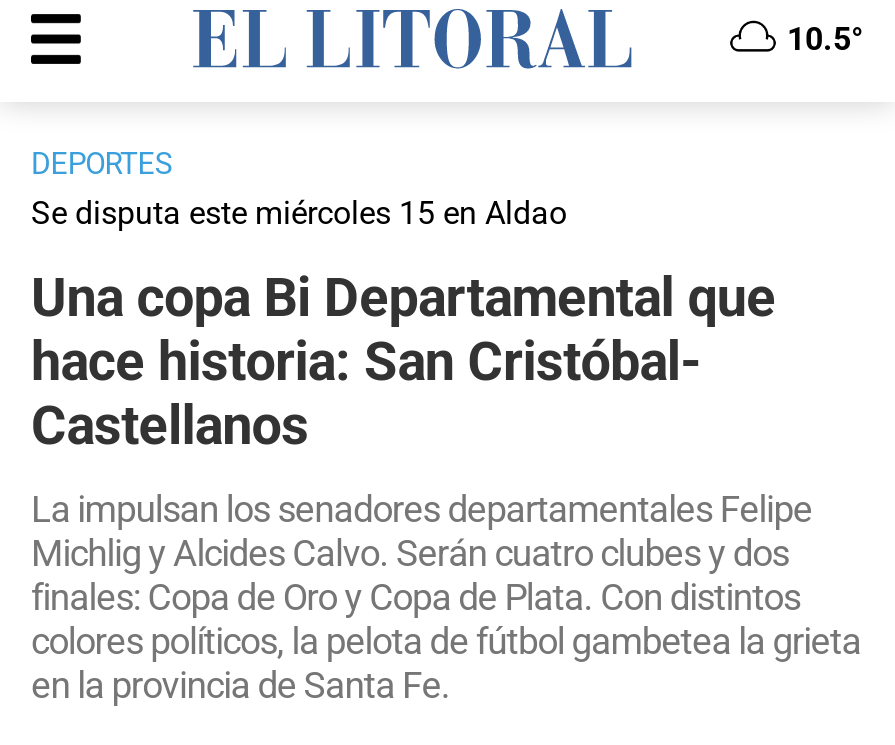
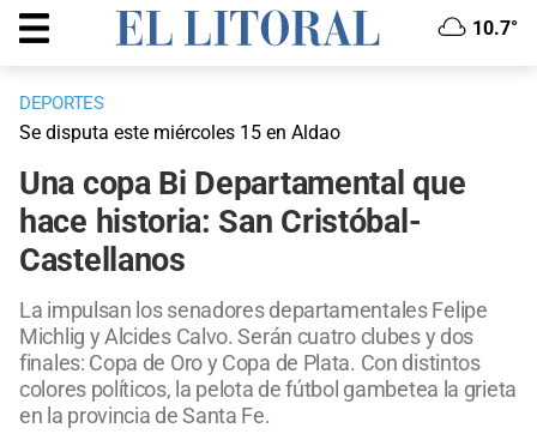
- 10.5°
+ 10.7°
